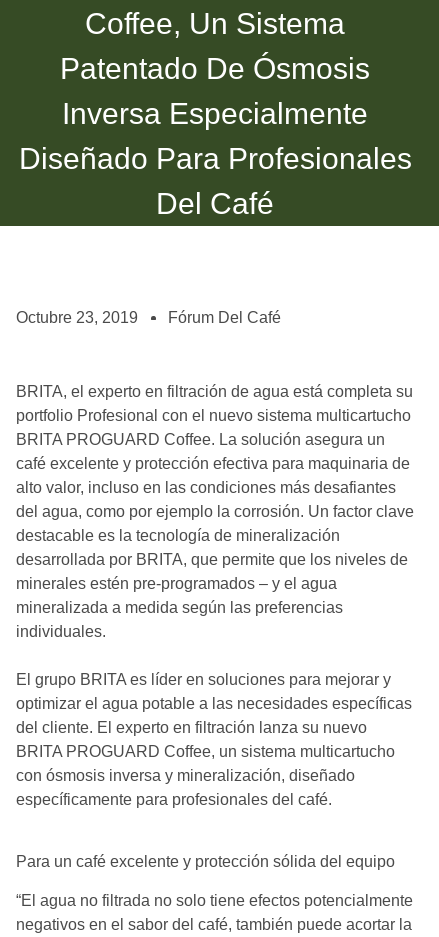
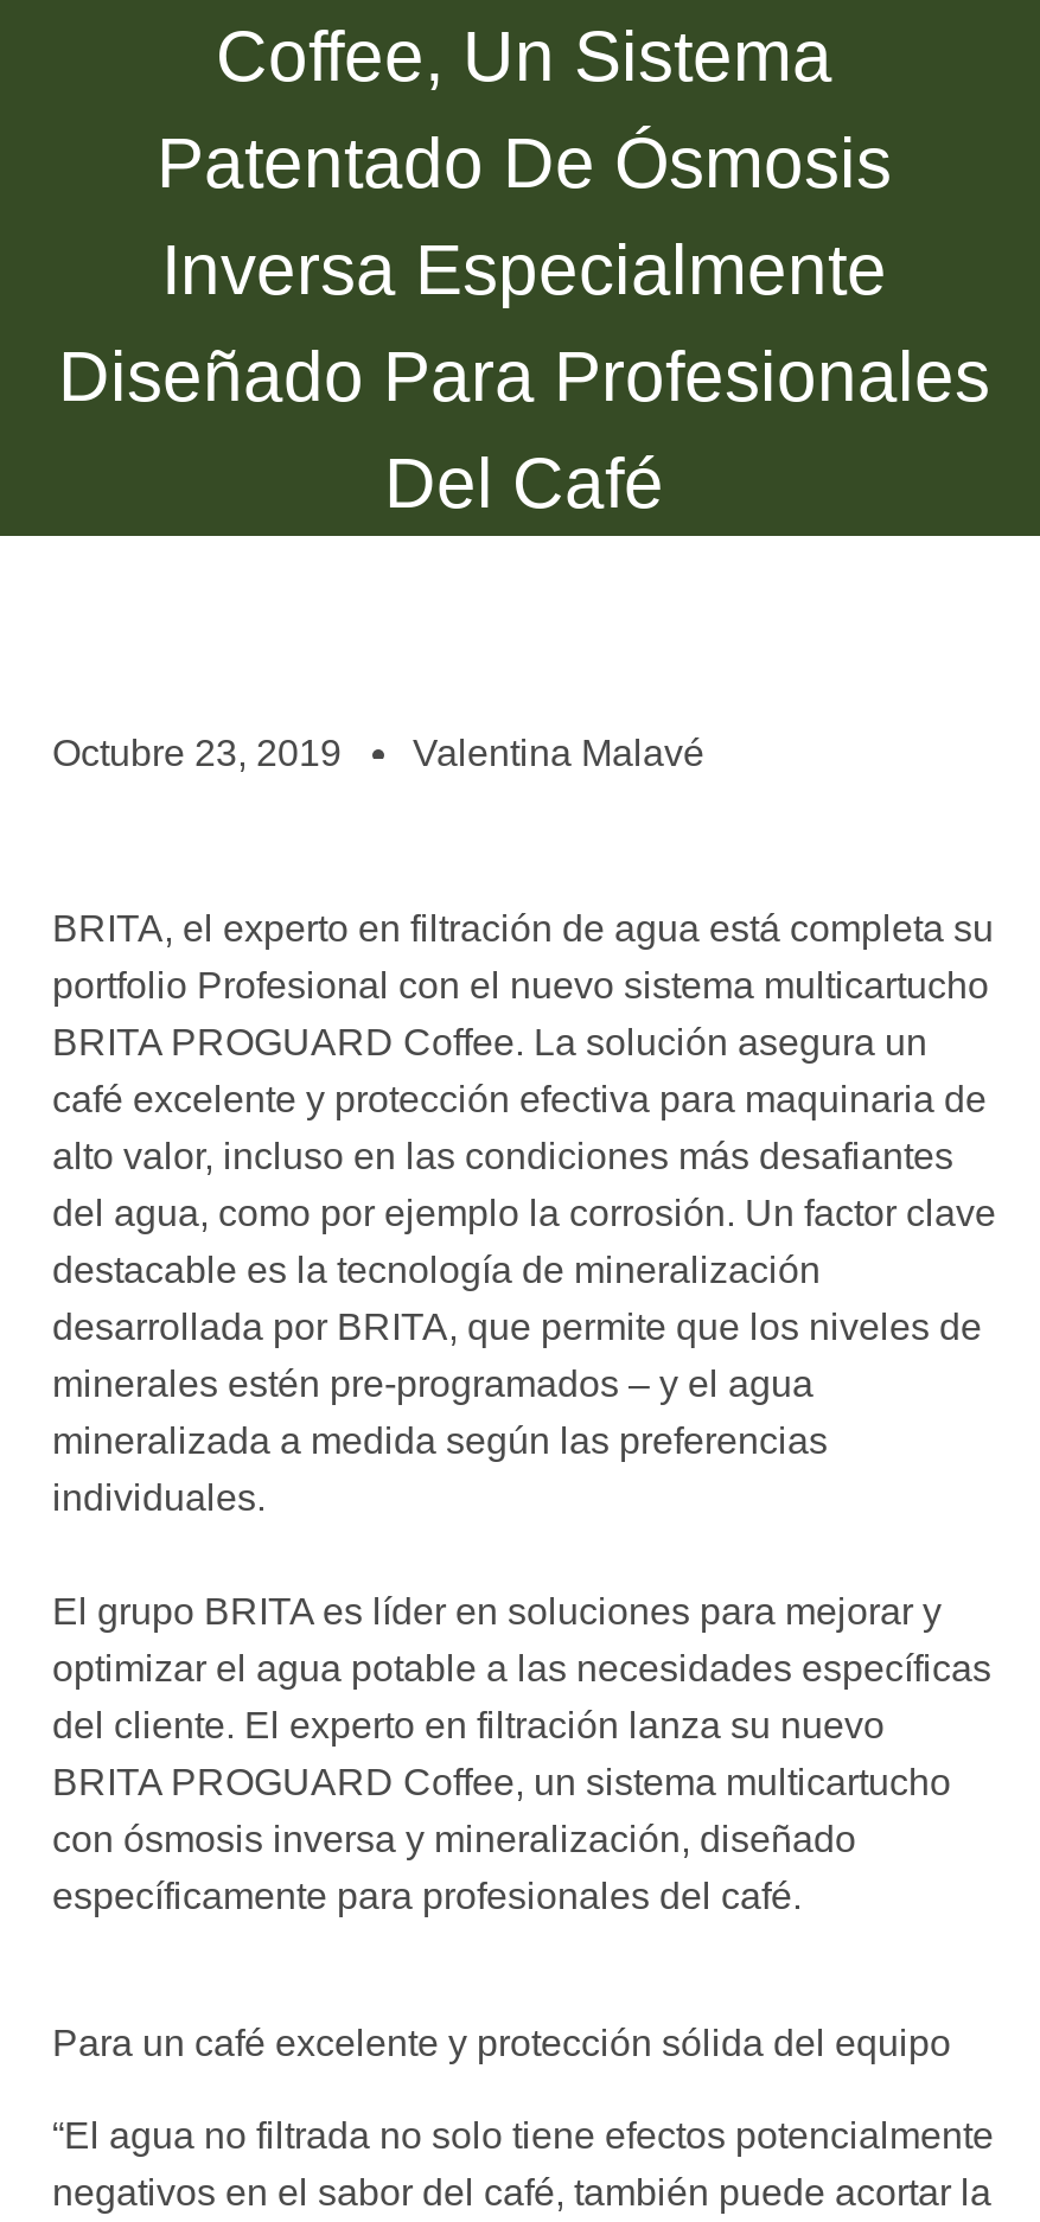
- Fórum Del Café
+ Valentina Malavé
